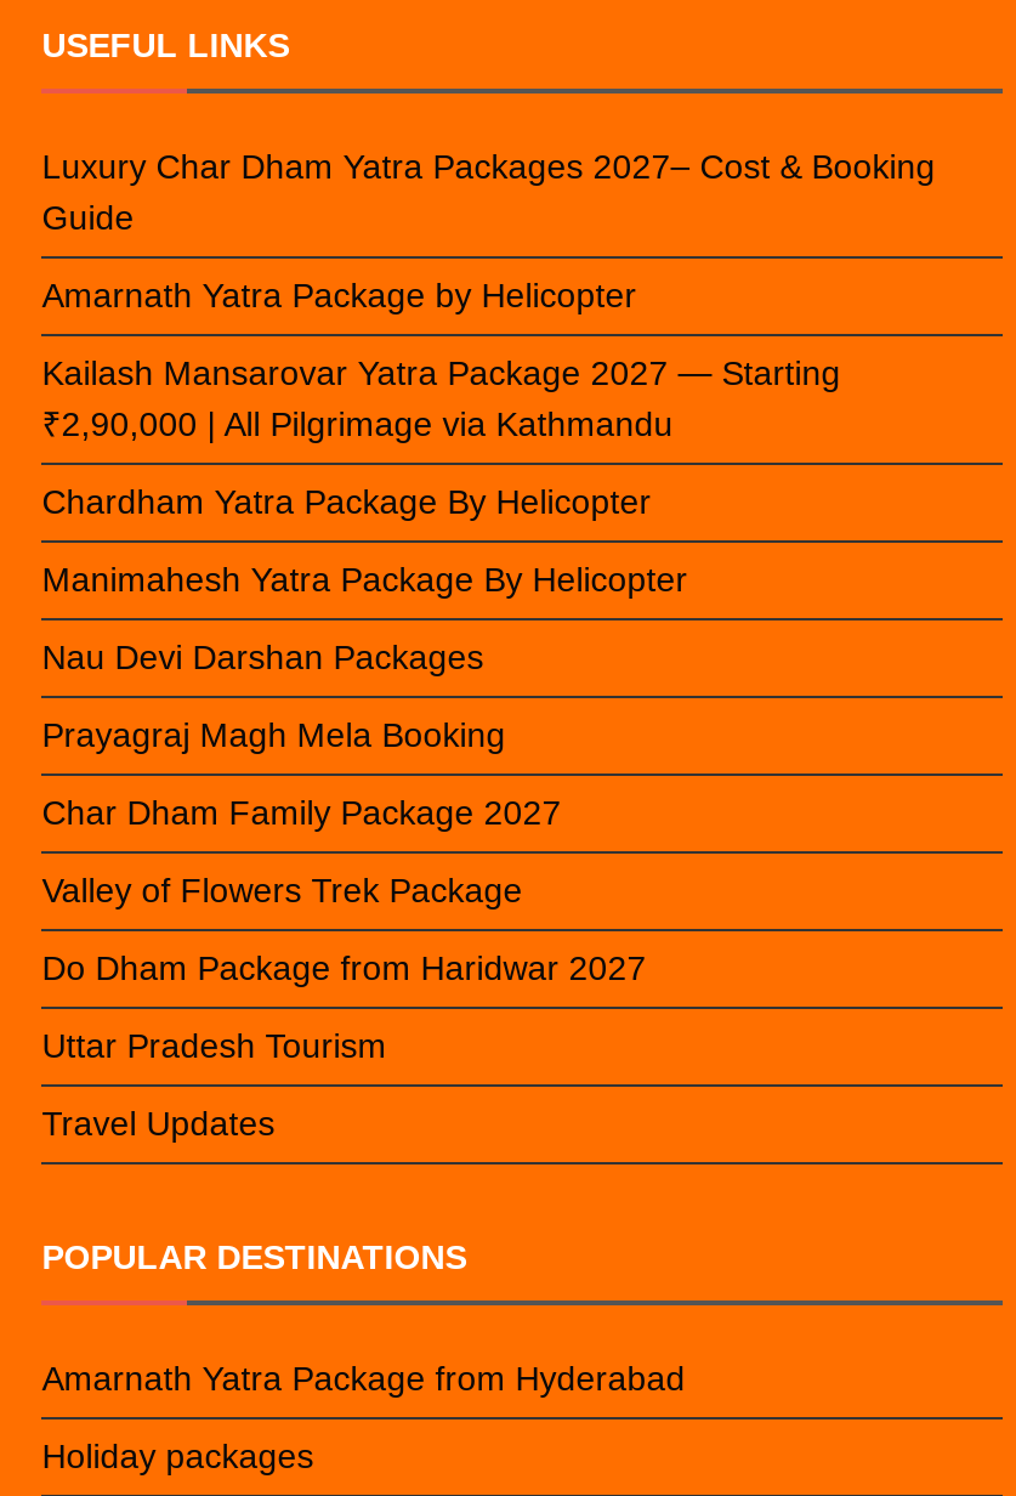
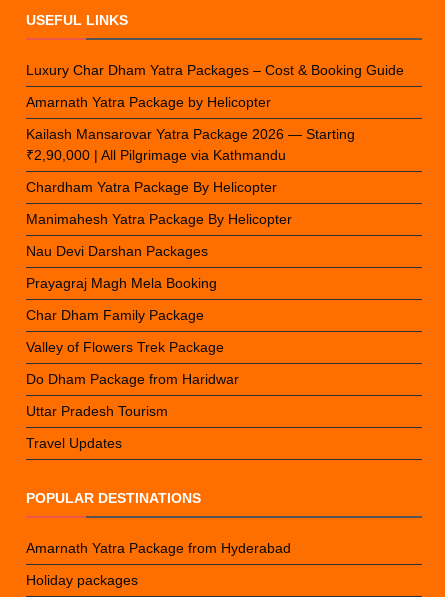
- Luxury Char Dham Yatra Packages 2027– Cost & Booking
- Guide
+ Luxury Char Dham Yatra Packages – Cost & Booking Guide

- Kailash Mansarovar Yatra Package 2027 — Starting
+ Kailash Mansarovar Yatra Package 2026 — Starting

- Char Dham Family Package 2027
+ Char Dham Family Package

- Do Dham Package from Haridwar 2027
+ Do Dham Package from Haridwar
